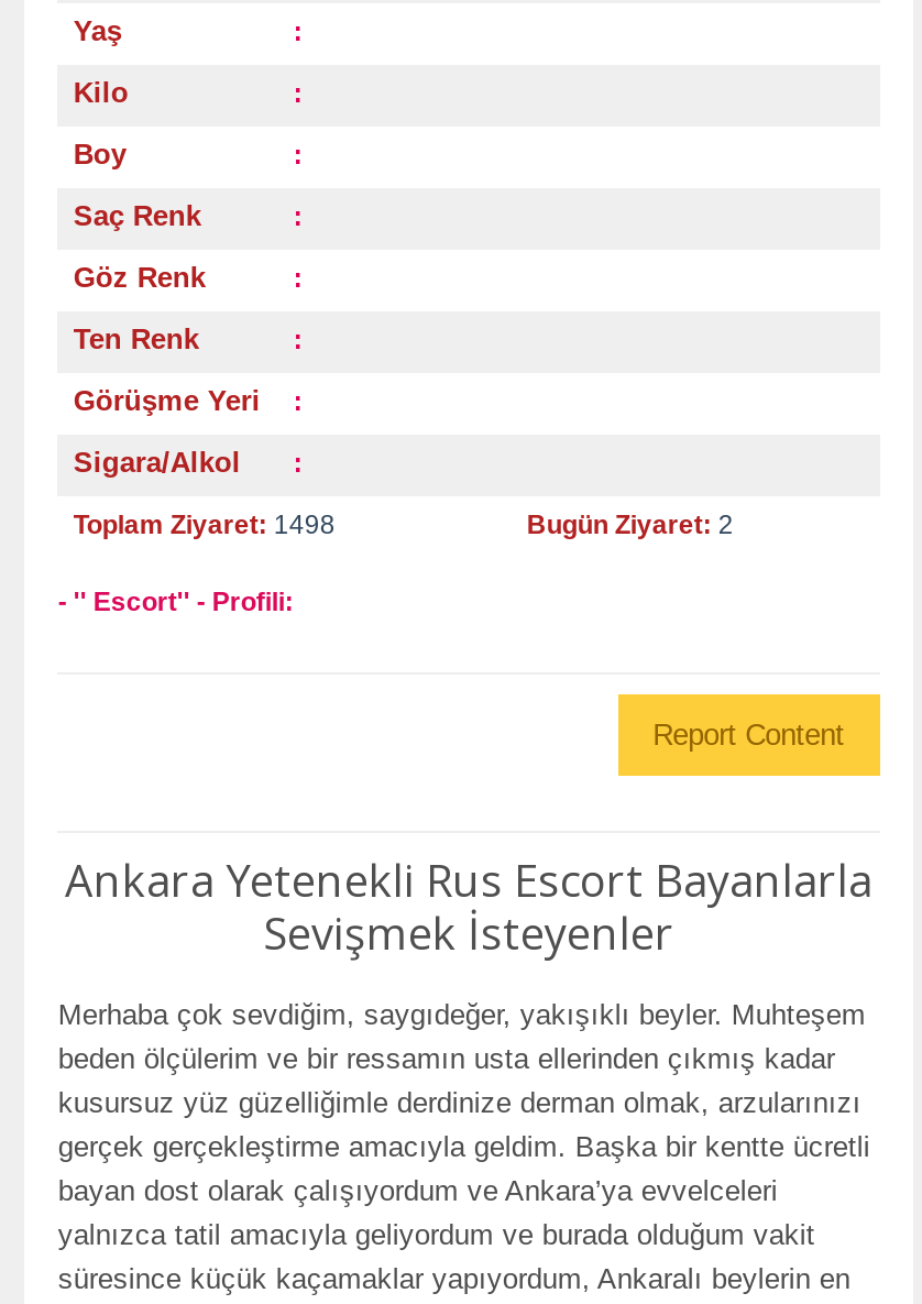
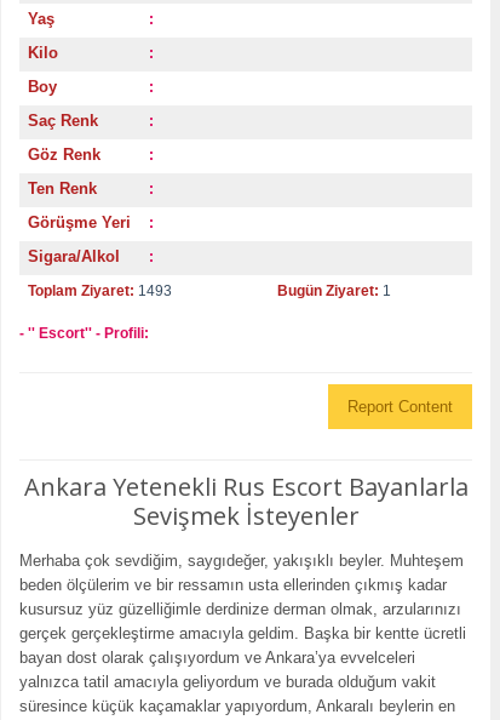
- Toplam Ziyaret: 1498
+ Toplam Ziyaret: 1493

- Bugün Ziyaret: 2
+ Bugün Ziyaret: 1
